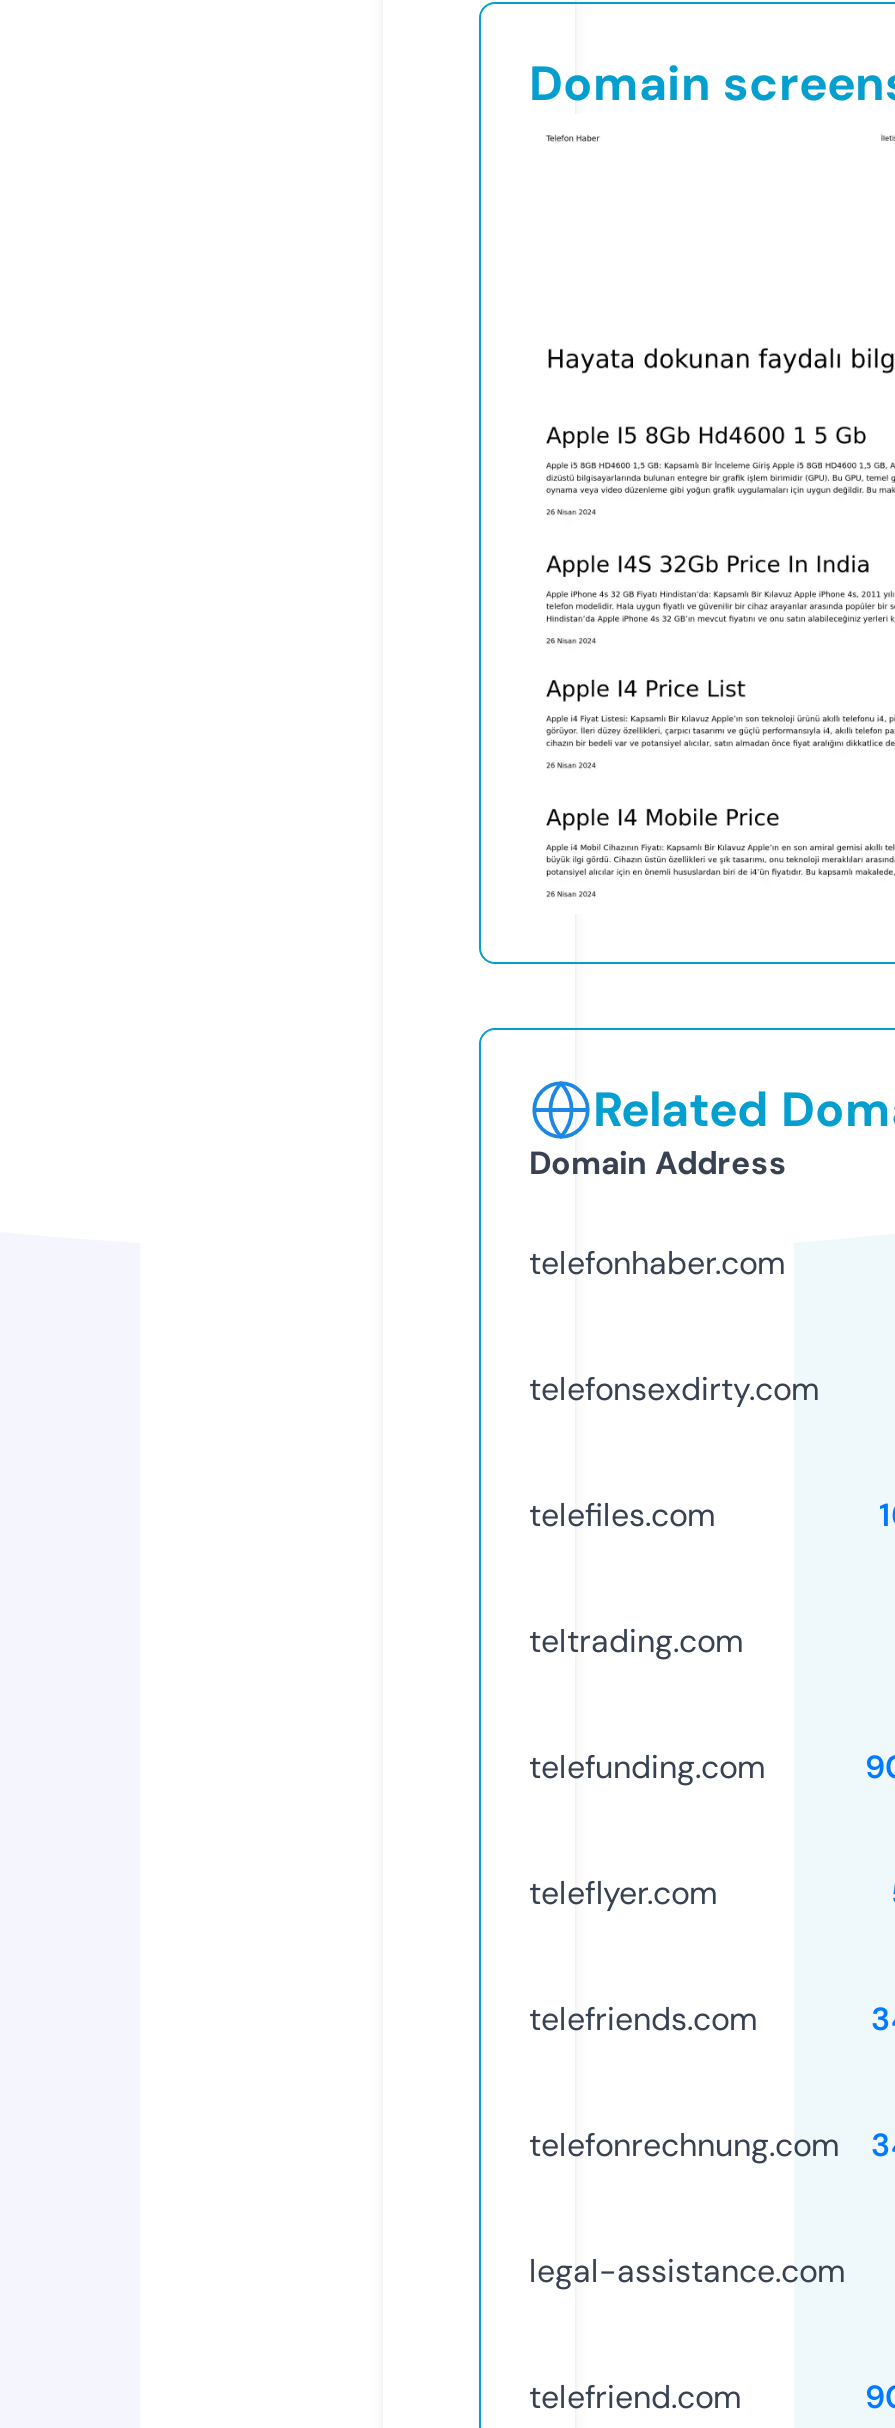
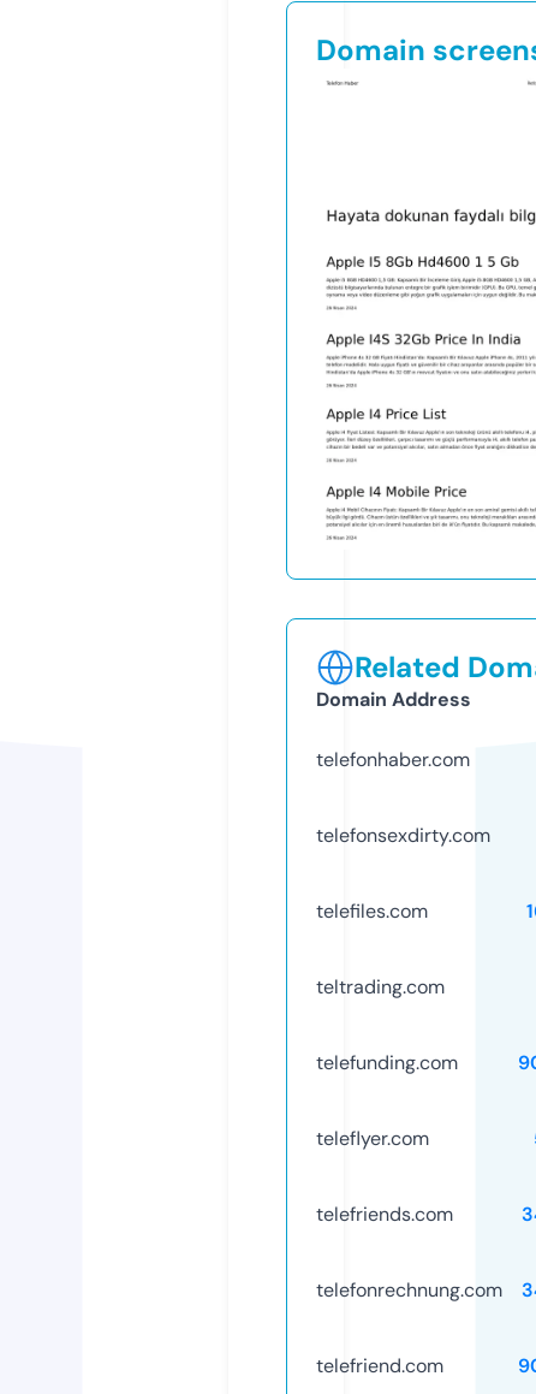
- legal-assistance.com
